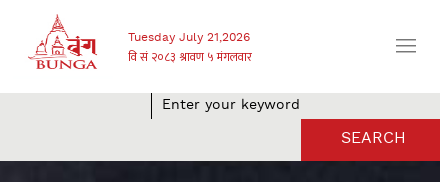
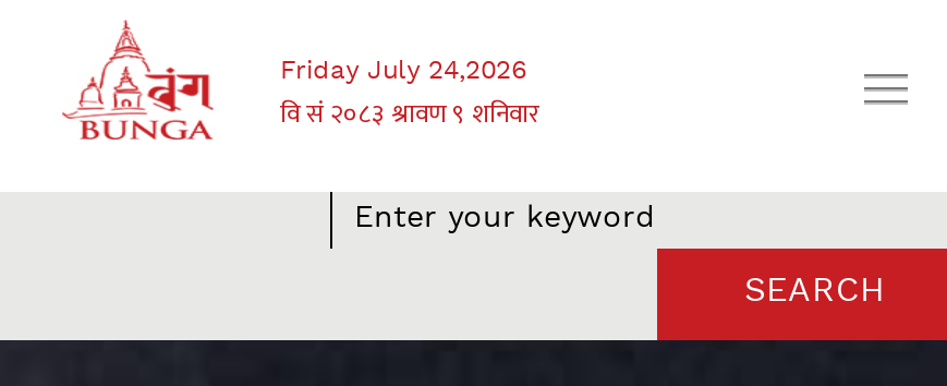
- Tuesday July 21,2026
+ Friday July 24,2026
